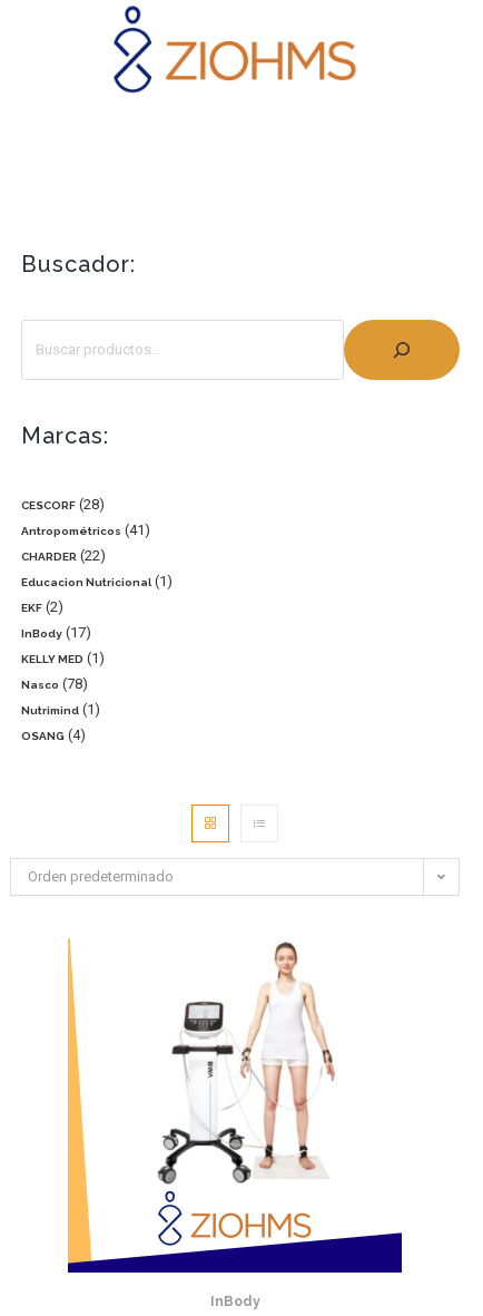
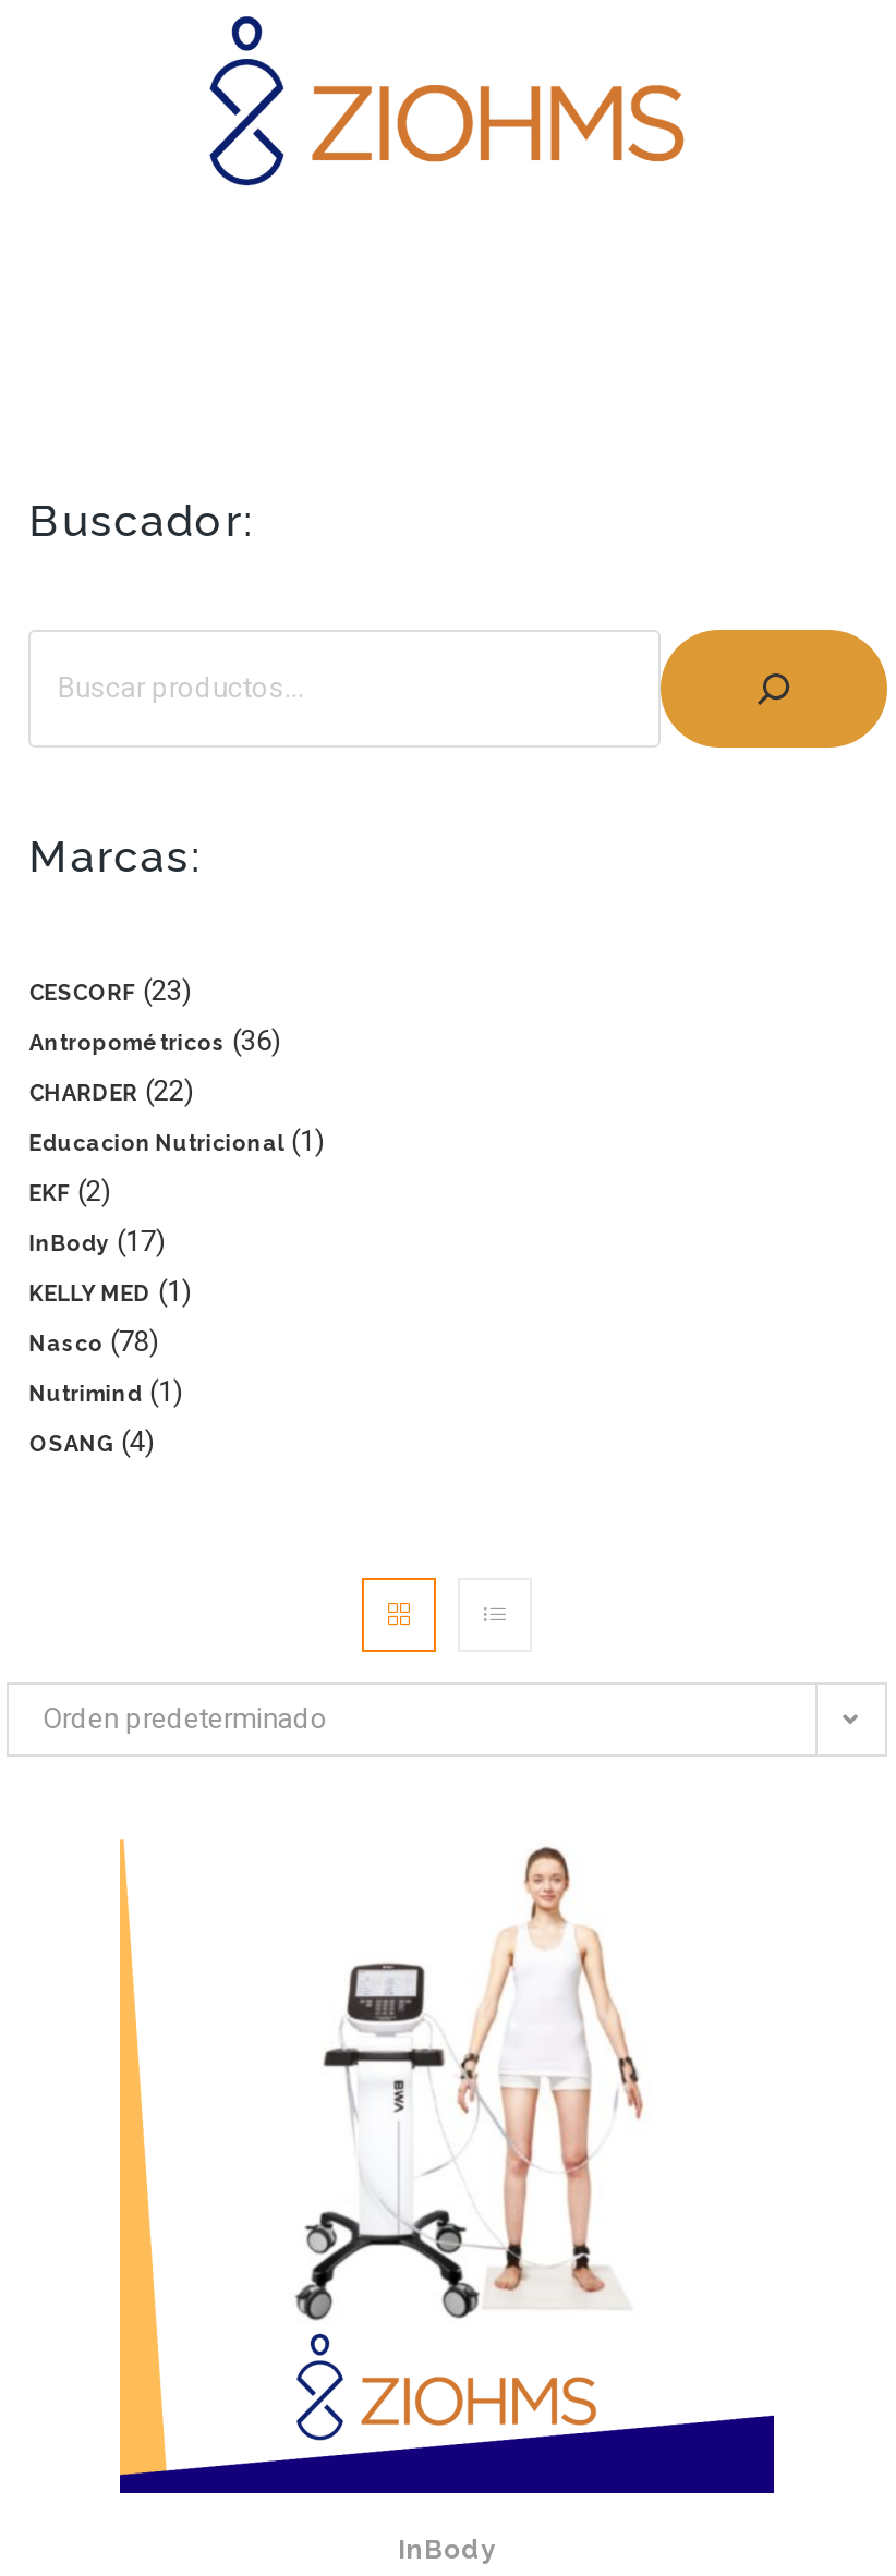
- CESCORF 28
+ CESCORF 23

- Antropométricos 41
+ Antropométricos 36
